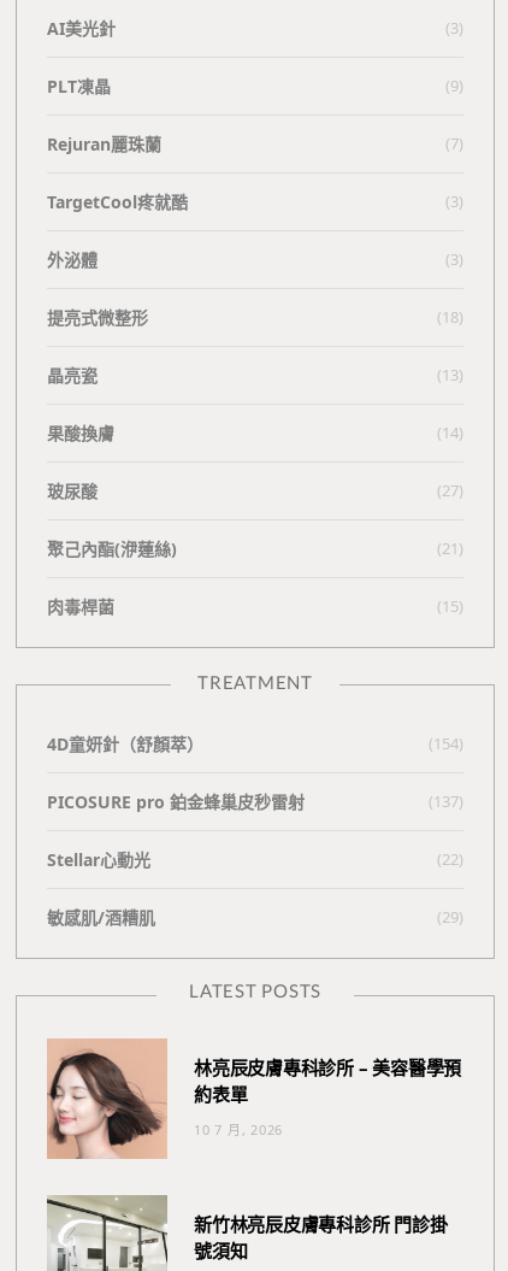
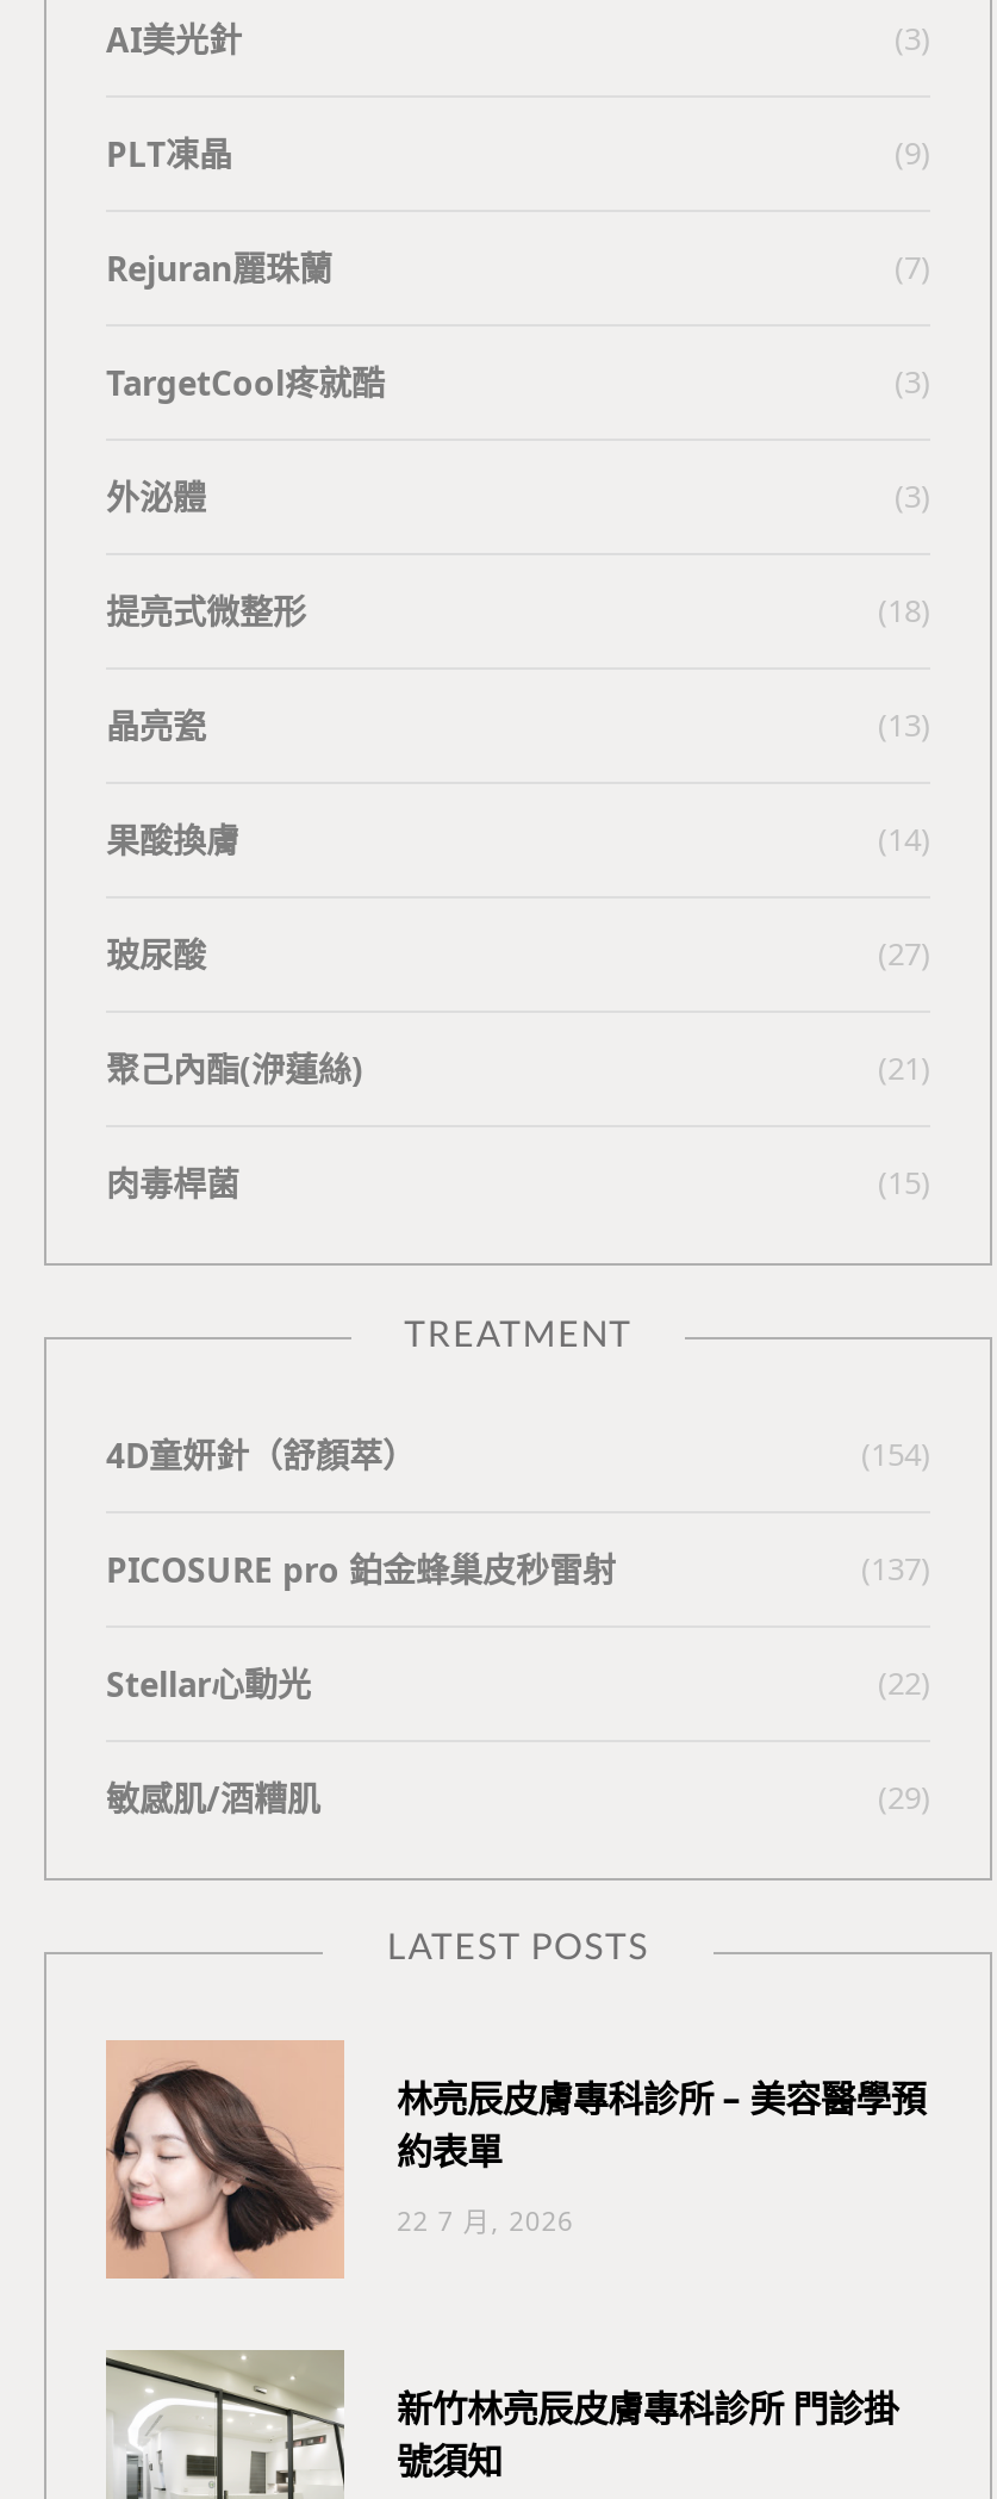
- 10 7 月, 2026
+ 22 7 月, 2026
